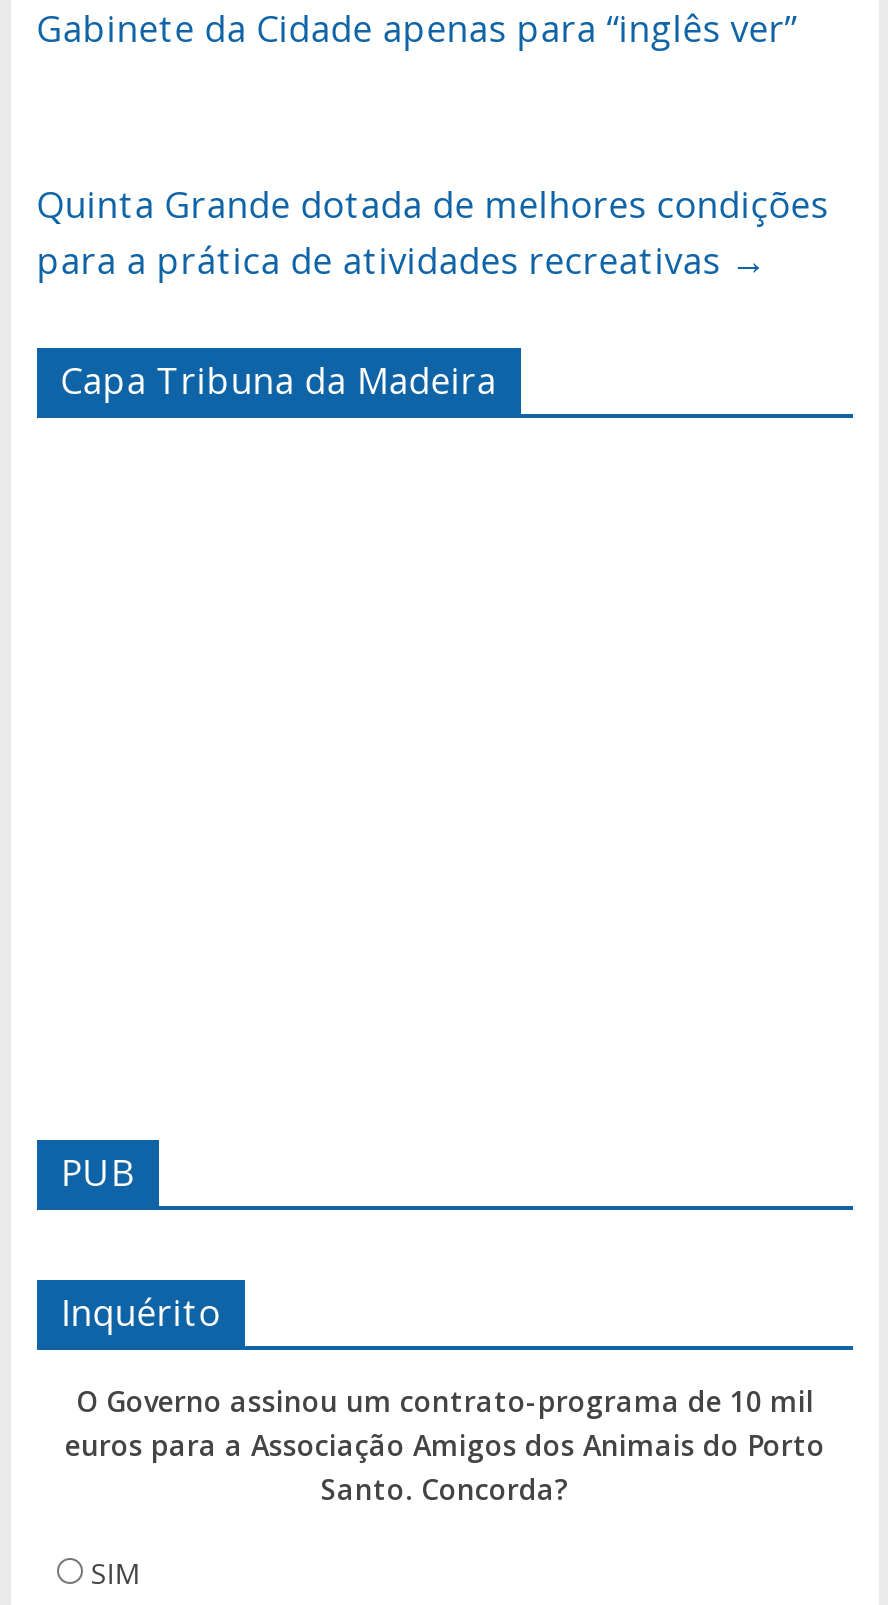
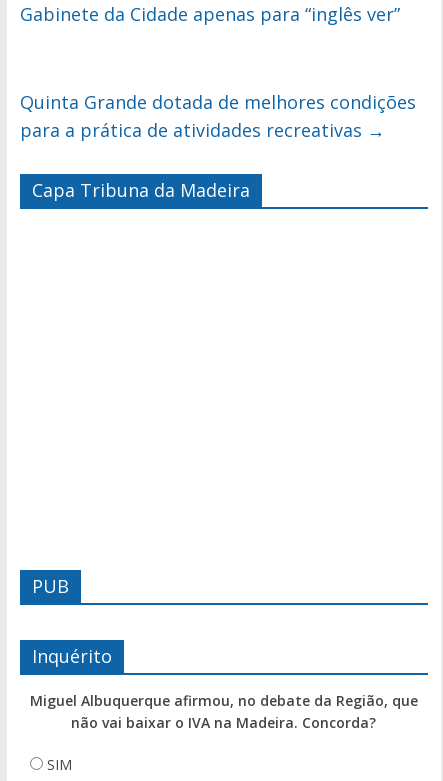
- O Governo assinou um contrato-programa de 10 mil
- euros para a Associação Amigos dos Animais do Porto
- Santo. Concorda?
+ Miguel Albuquerque afirmou, no debate da Região, que
+ não vai baixar o IVA na Madeira. Concorda?
